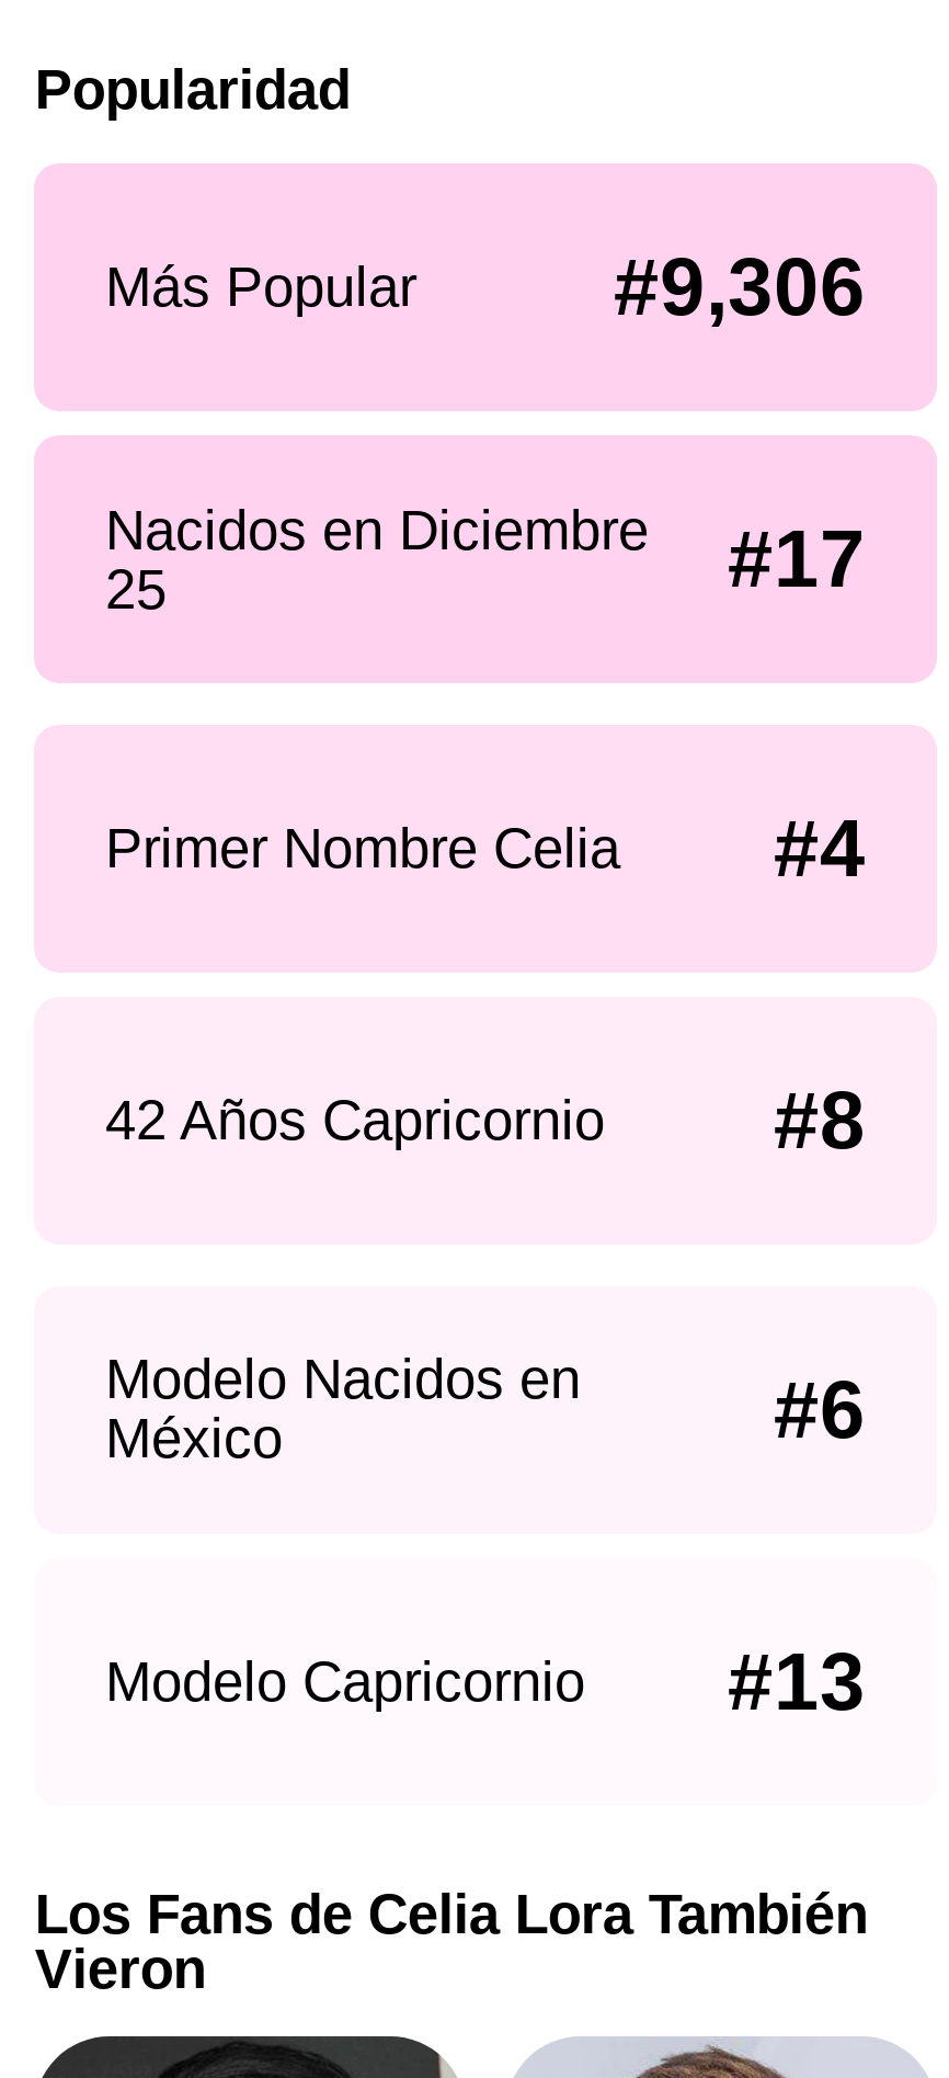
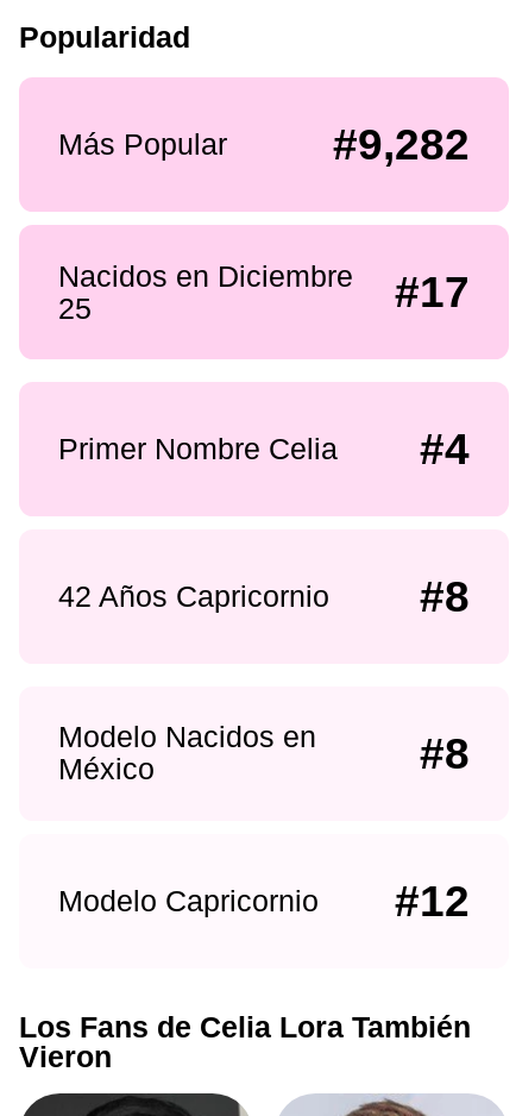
- #9,306
+ #9,282

- #6
+ #8

- #13
+ #12
